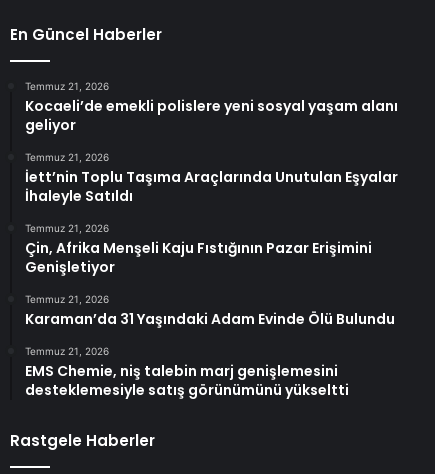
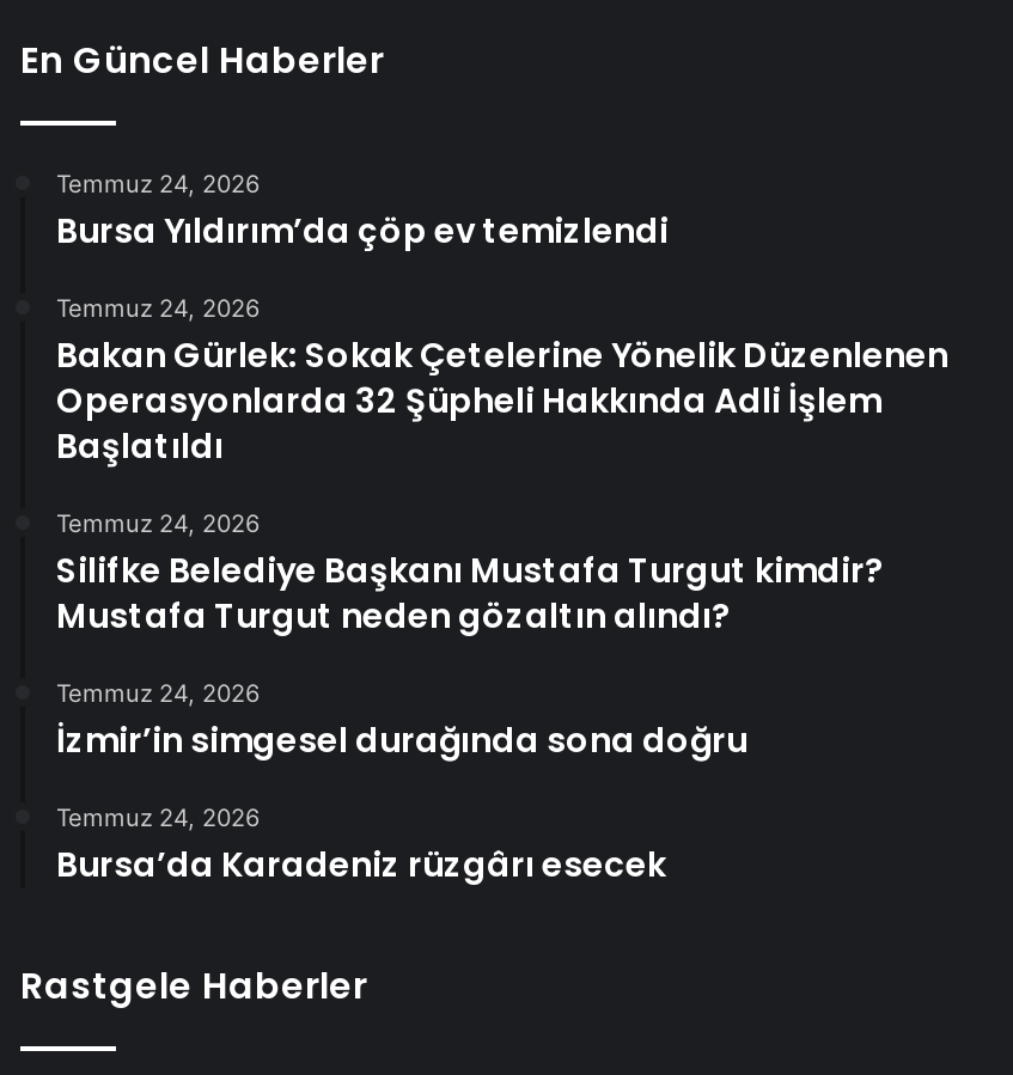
- Temmuz 21, 2026
- Kocaeli’de emekli polislere yeni sosyal yaşam alanı
- geliyor
+ Temmuz 24, 2026
+ Bursa Yıldırım’da çöp ev temizlendi

- Temmuz 21, 2026
- İett’nin Toplu Taşıma Araçlarında Unutulan Eşyalar
- İhaleyle Satıldı
+ Temmuz 24, 2026
+ Bakan Gürlek: Sokak Çetelerine Yönelik Düzenlenen
+ Operasyonlarda 32 Şüpheli Hakkında Adli İşlem
+ Başlatıldı

- Temmuz 21, 2026
- Çin, Afrika Menşeli Kaju Fıstığının Pazar Erişimini
- Genişletiyor
+ Temmuz 24, 2026
+ Silifke Belediye Başkanı Mustafa Turgut kimdir?
+ Mustafa Turgut neden gözaltın alındı?

- Temmuz 21, 2026
- Karaman’da 31 Yaşındaki Adam Evinde Ölü Bulundu
+ Temmuz 24, 2026
+ İzmir’in simgesel durağında sona doğru

- Temmuz 21, 2026
- EMS Chemie, niş talebin marj genişlemesini
- desteklemesiyle satış görünümünü yükseltti
+ Temmuz 24, 2026
+ Bursa’da Karadeniz rüzgârı esecek
